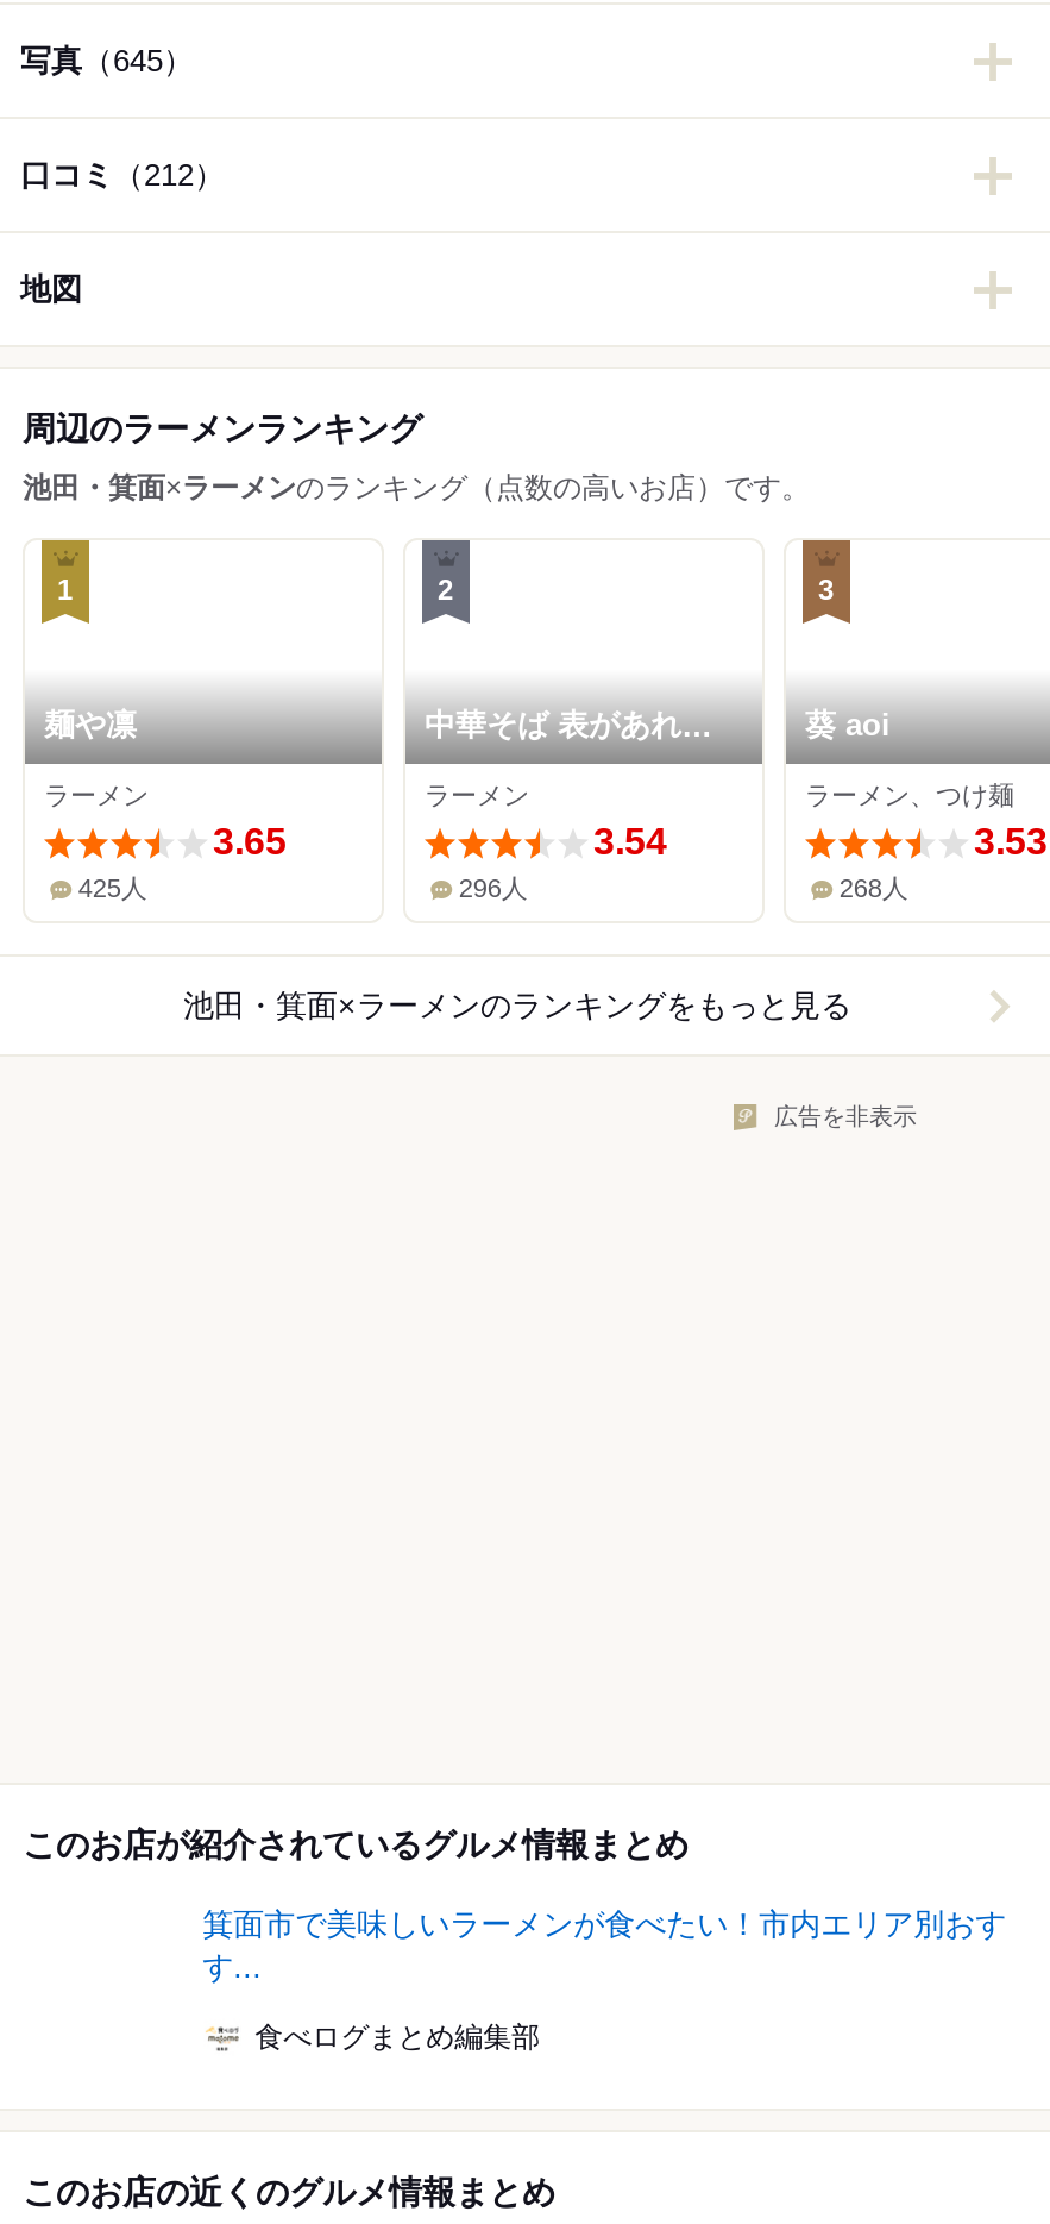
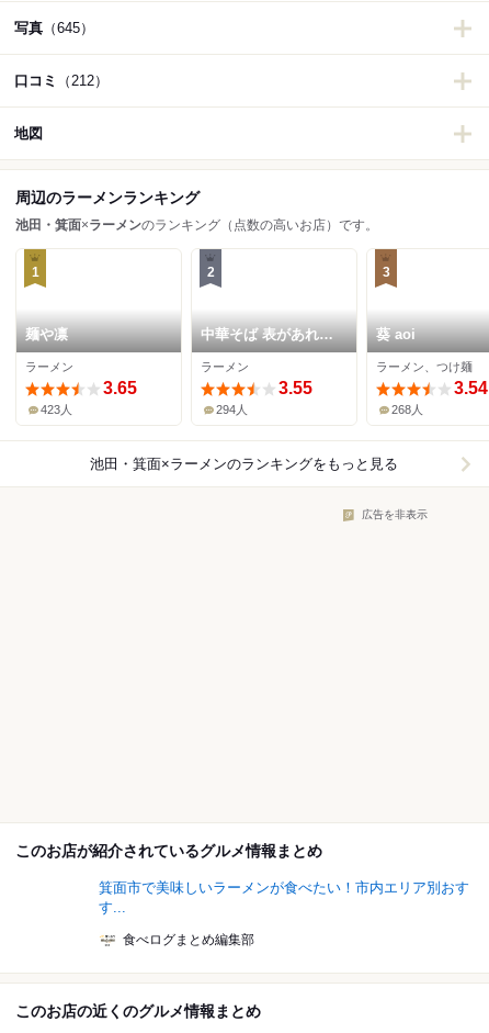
- 3.54
+ 3.55

- 3.53
+ 3.54

- 425人
+ 423人

- 296人
+ 294人
